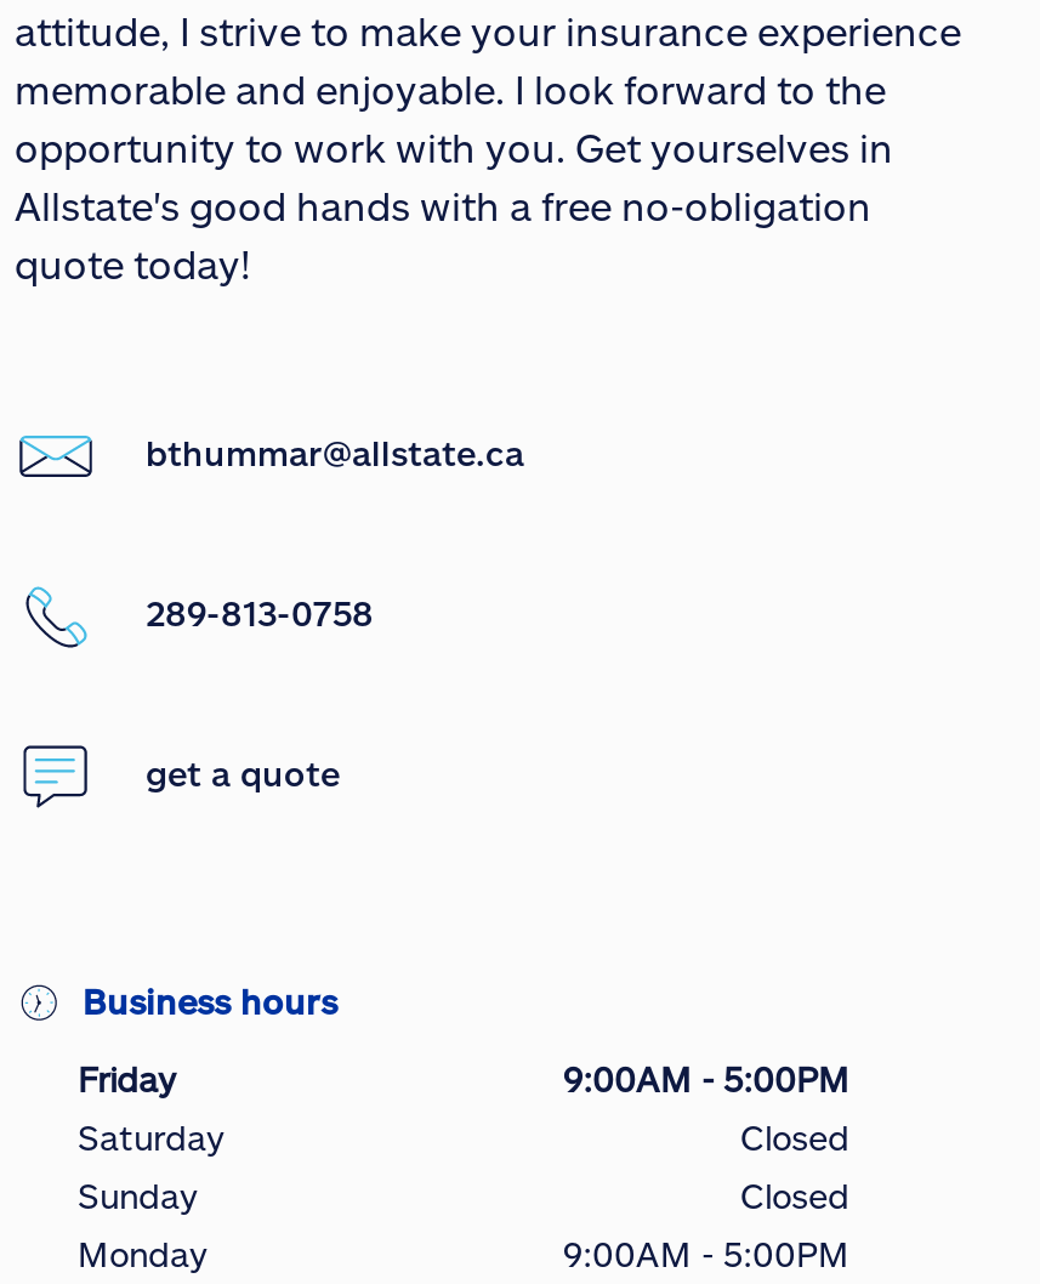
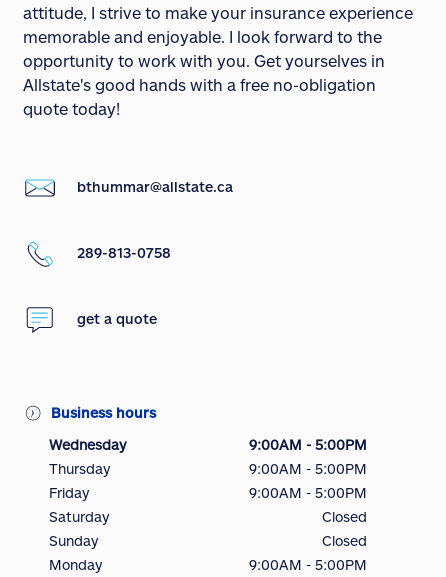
+ Wednesday
+ 9:00AM - 5:00PM
+ Thursday
+ 9:00AM - 5:00PM
